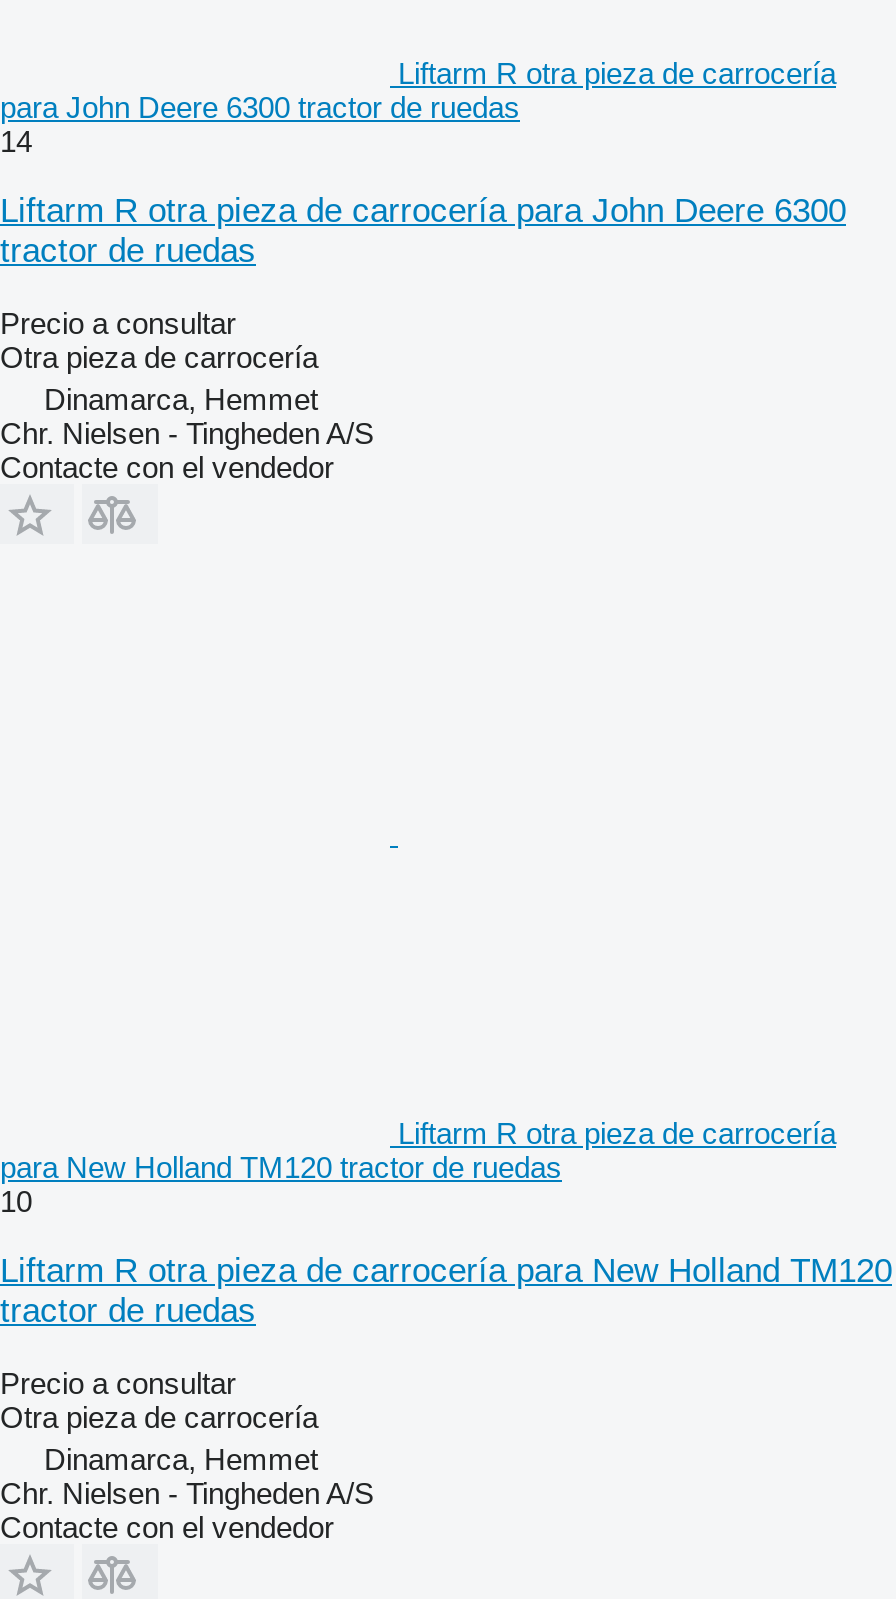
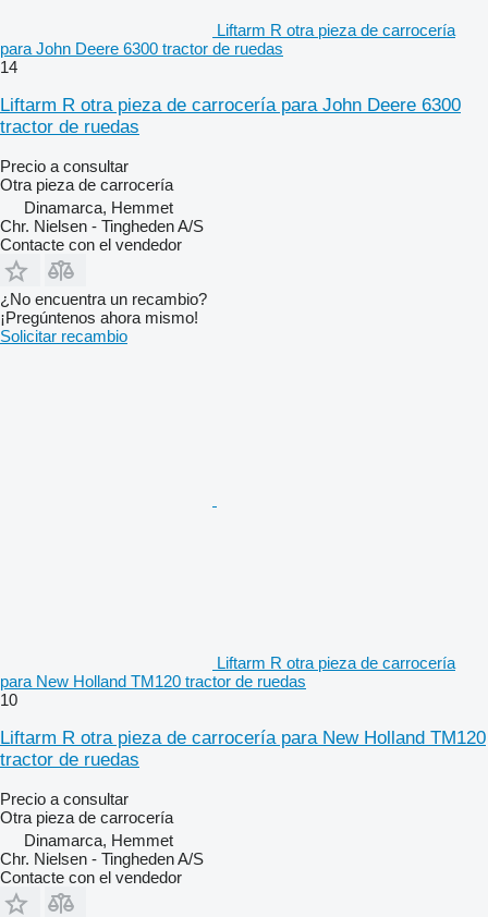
+ ¿No encuentra un recambio?
+ ¡Pregúntenos ahora mismo!
+ Solicitar recambio
